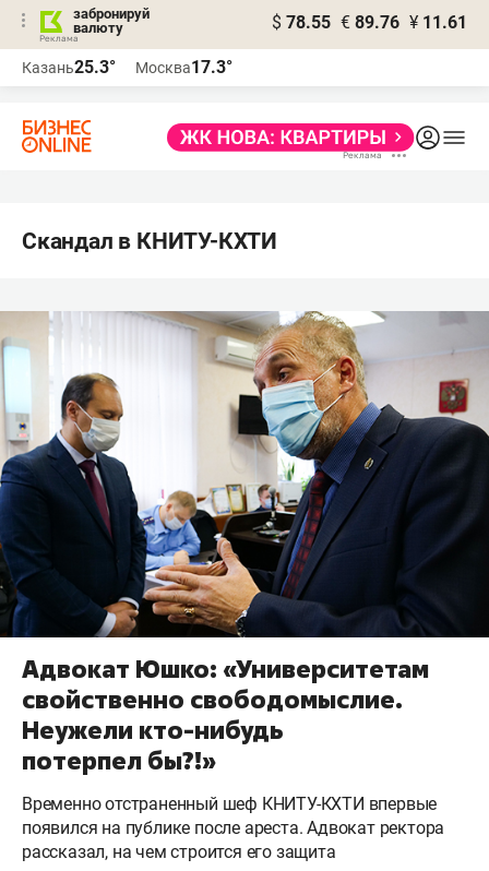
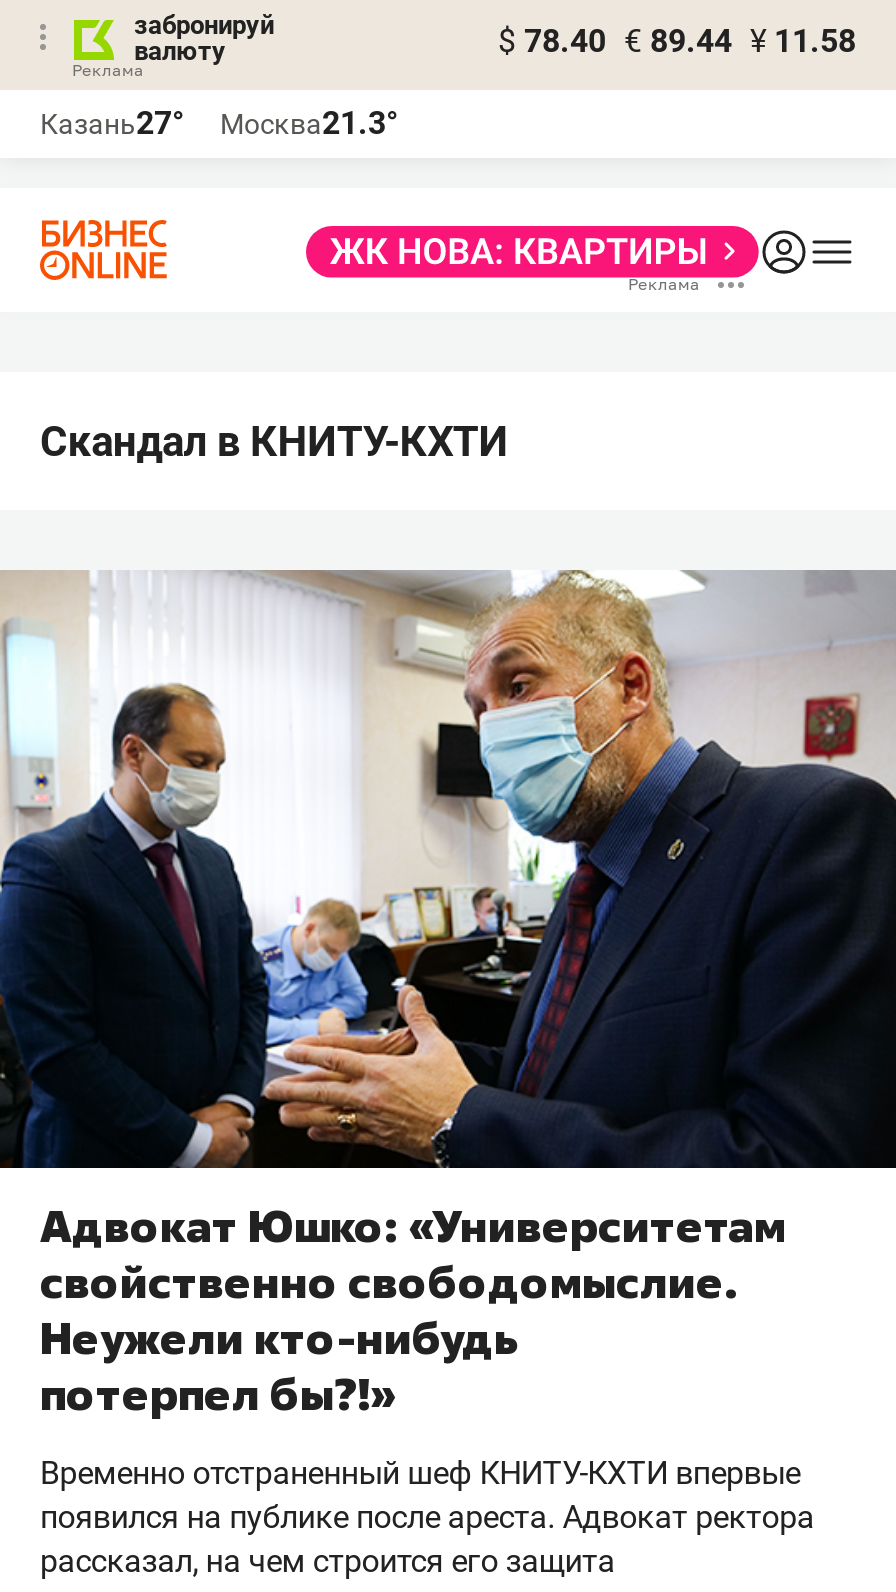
- $ 78.55 € 89.76 ¥ 11.61
+ $ 78.40 € 89.44 ¥ 11.58

- Казань25.3°
+ Казань27°

- Москва17.3°
+ Москва21.3°
